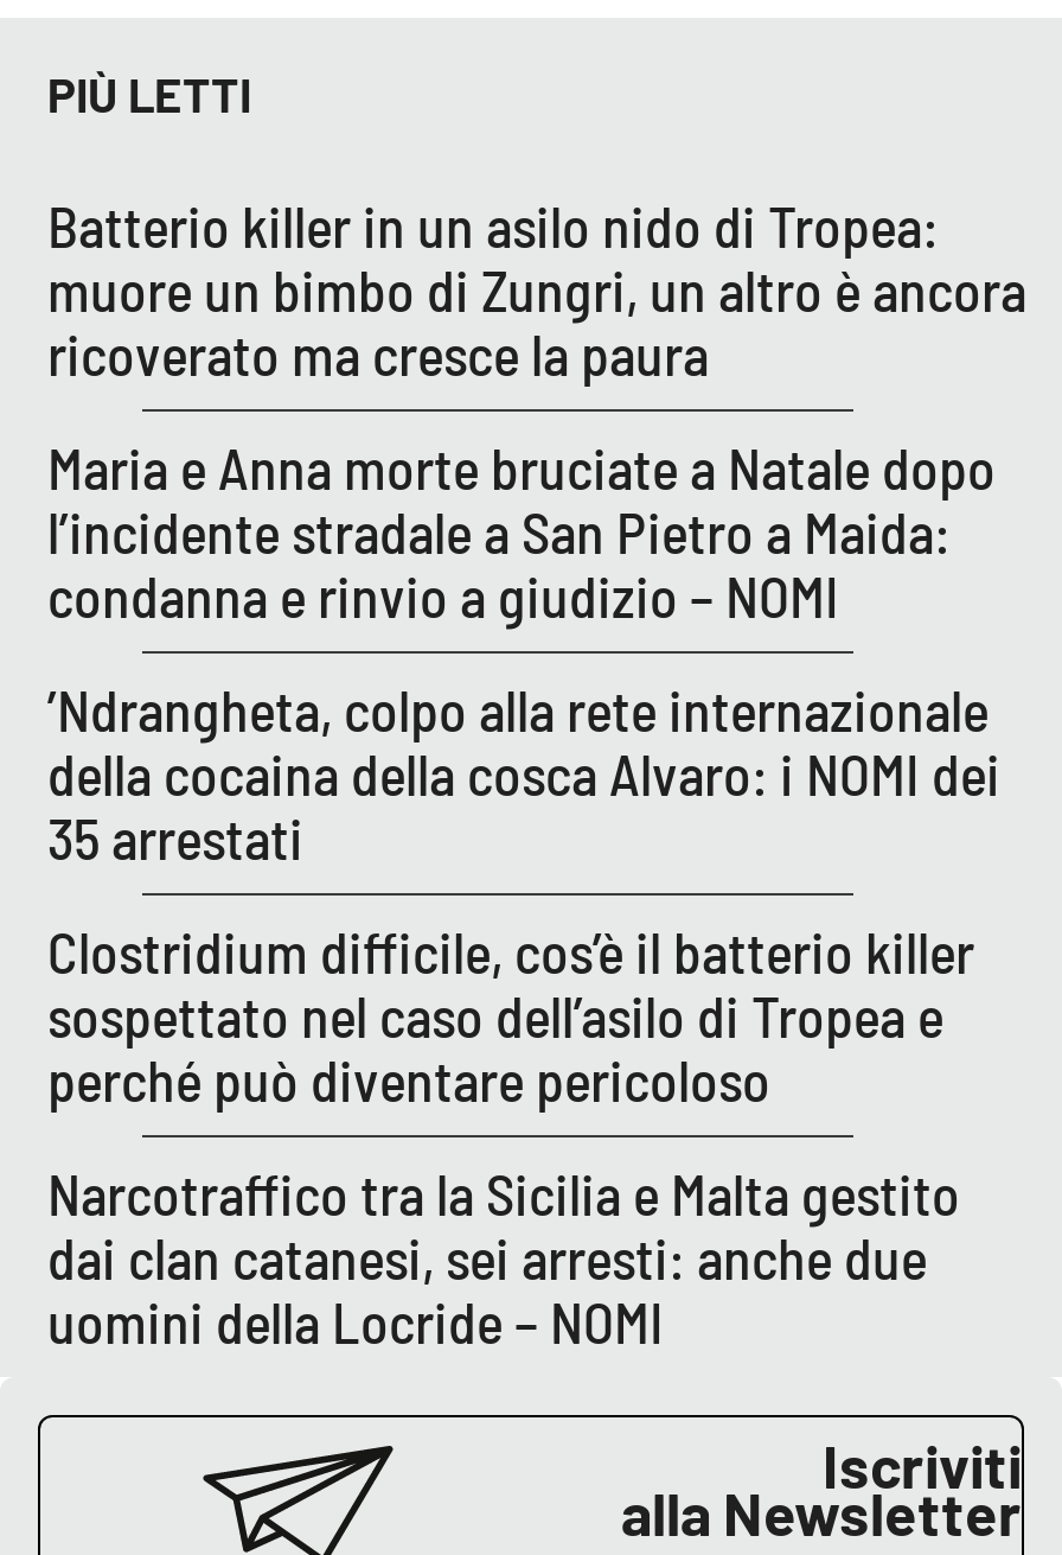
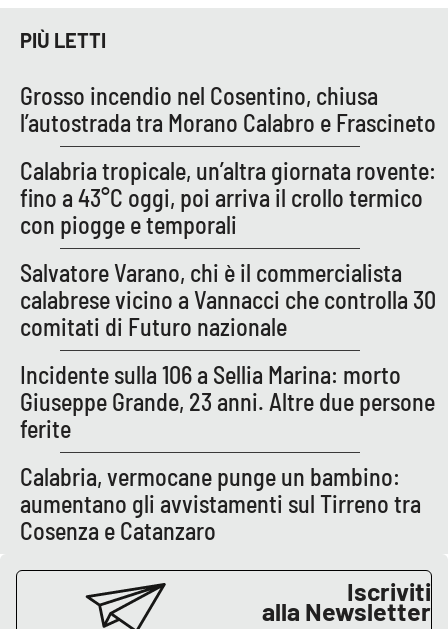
- Batterio killer in un asilo nido di Tropea:
- muore un bimbo di Zungri, un altro è ancora
- ricoverato ma cresce la paura
+ Grosso incendio nel Cosentino, chiusa
+ l’autostrada tra Morano Calabro e Frascineto

- Maria e Anna morte bruciate a Natale dopo
- l’incidente stradale a San Pietro a Maida:
- condanna e rinvio a giudizio – NOMI
+ Calabria tropicale, un’altra giornata rovente:
+ fino a 43°C oggi, poi arriva il crollo termico
+ con piogge e temporali

- ’Ndrangheta, colpo alla rete internazionale
- della cocaina della cosca Alvaro: i NOMI dei
- 35 arrestati
+ Salvatore Varano, chi è il commercialista
+ calabrese vicino a Vannacci che controlla 30
+ comitati di Futuro nazionale

- Clostridium difficile, cos’è il batterio killer
- sospettato nel caso dell’asilo di Tropea e
- perché può diventare pericoloso
+ Incidente sulla 106 a Sellia Marina: morto
+ Giuseppe Grande, 23 anni. Altre due persone
+ ferite

- Narcotraffico tra la Sicilia e Malta gestito
- dai clan catanesi, sei arresti: anche due
- uomini della Locride – NOMI
+ Calabria, vermocane punge un bambino:
+ aumentano gli avvistamenti sul Tirreno tra
+ Cosenza e Catanzaro
